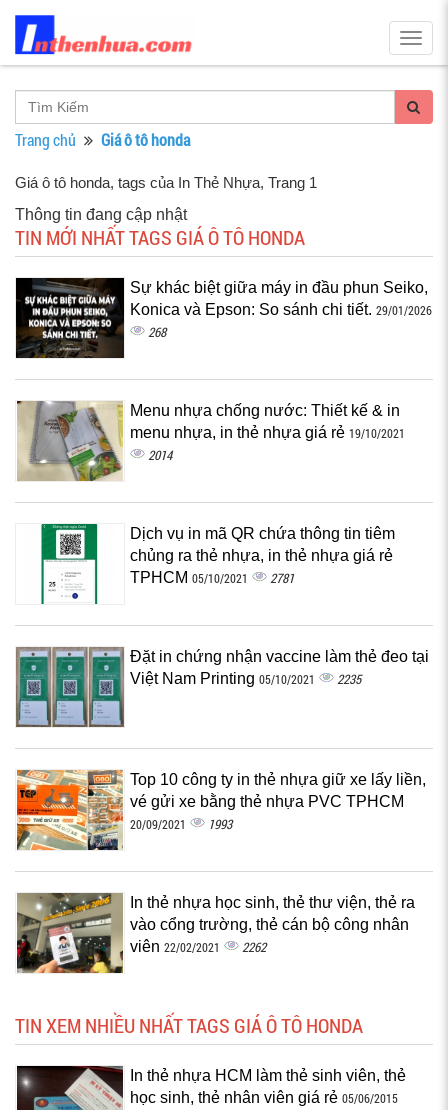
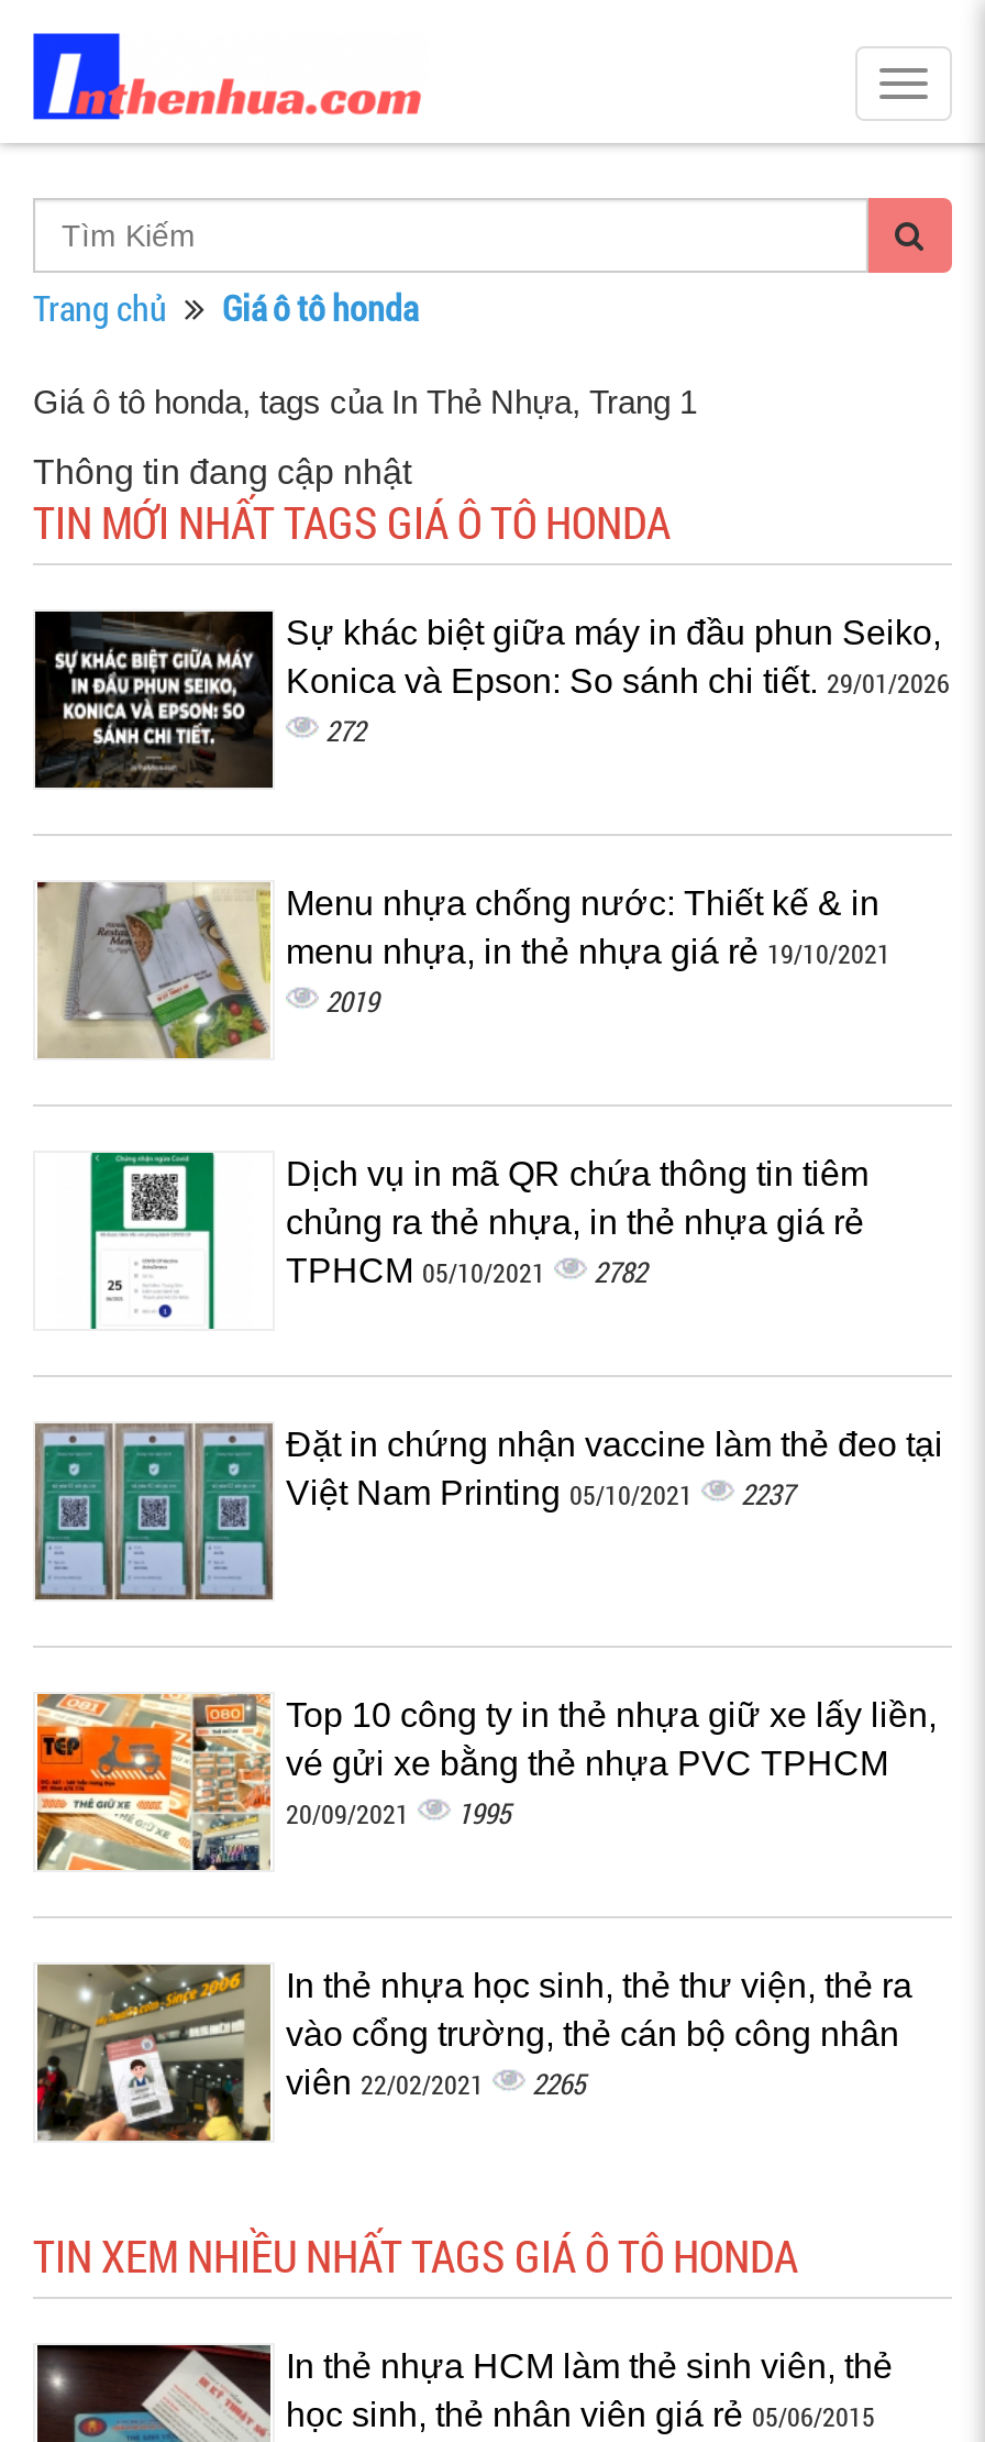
- 268
+ 272

- 2014
+ 2019

- TPHCM 05/10/2021 2781
+ TPHCM 05/10/2021 2782

- Việt Nam Printing 05/10/2021 2235
+ Việt Nam Printing 05/10/2021 2237

- 20/09/2021 1993
+ 20/09/2021 1995

- viên 22/02/2021 2262
+ viên 22/02/2021 2265
